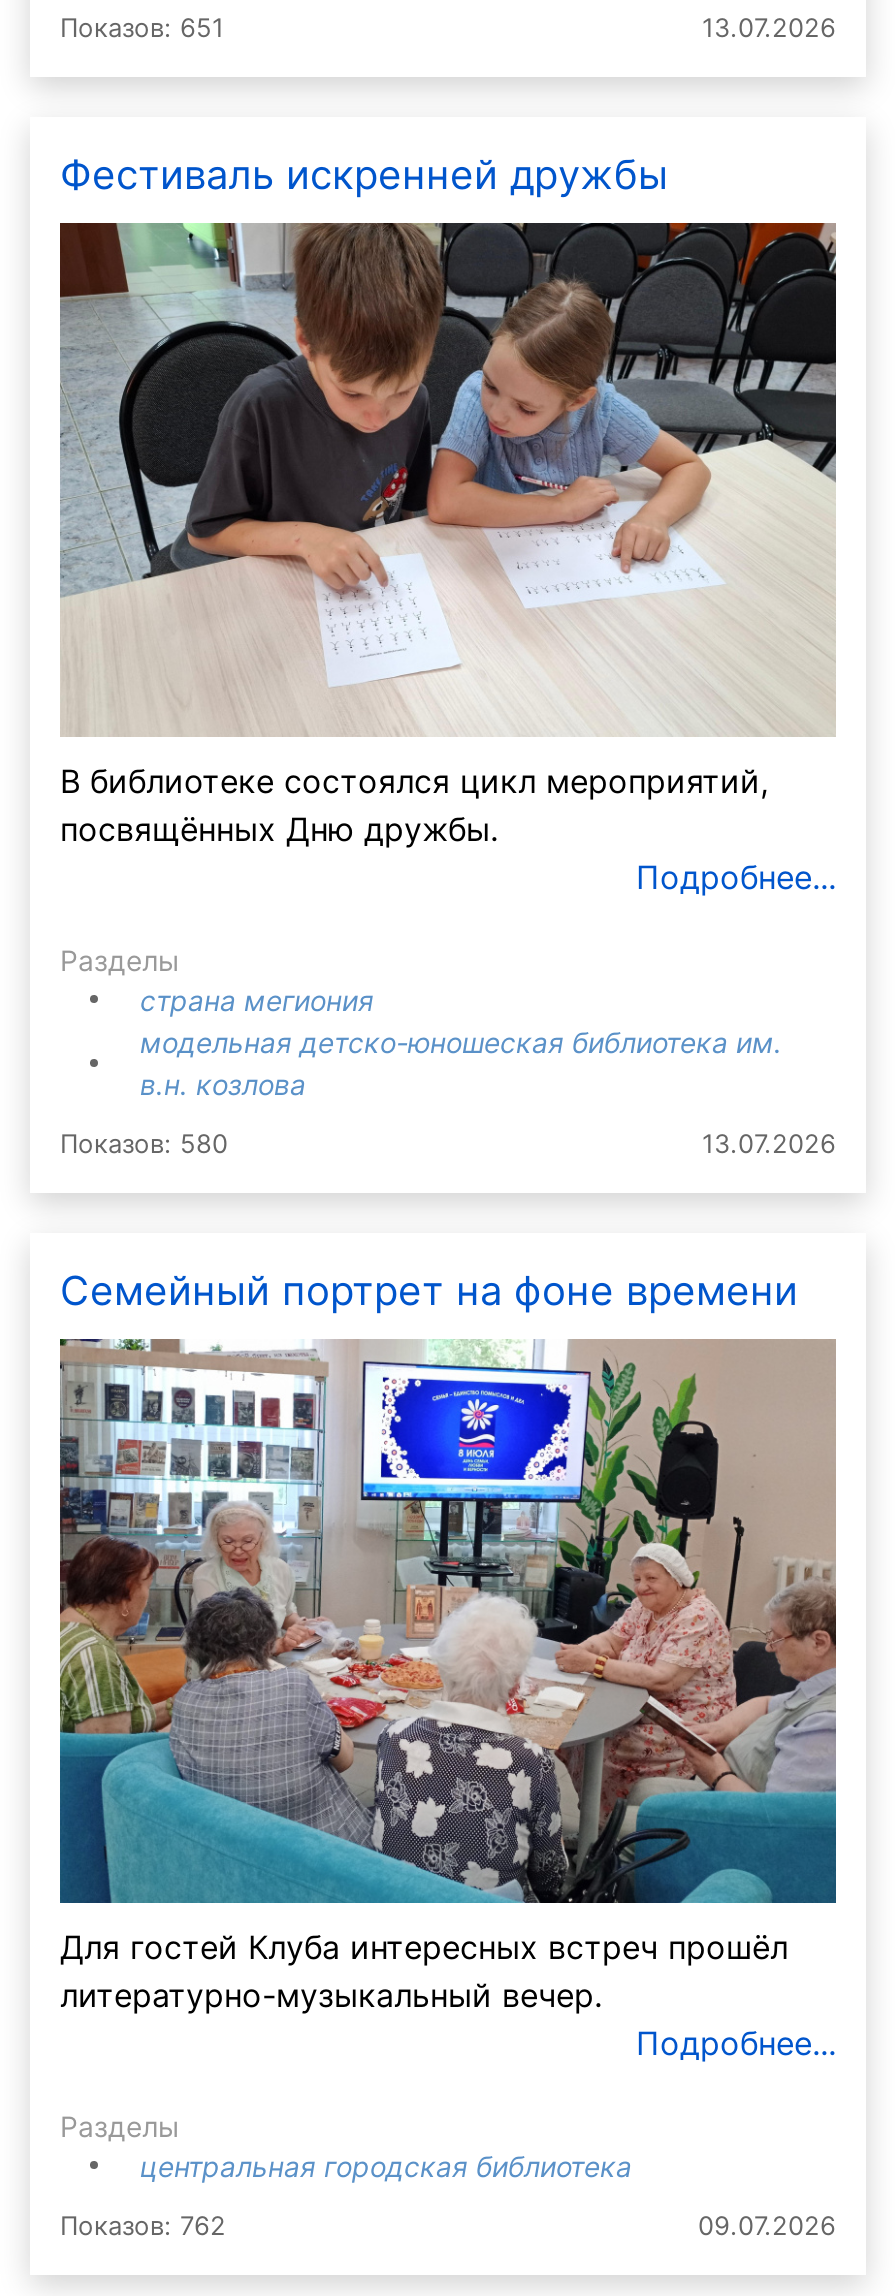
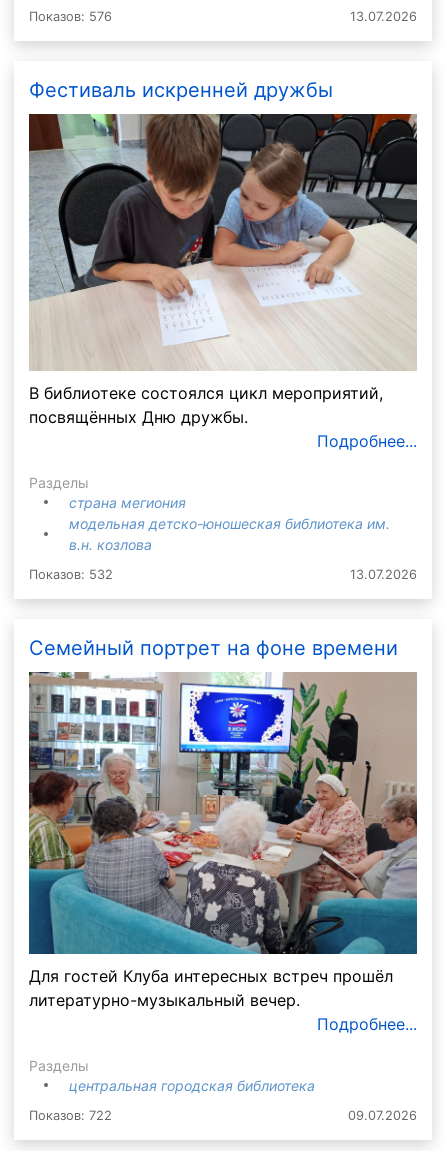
- Показов: 651
+ Показов: 576

- Показов: 580
+ Показов: 532

- Показов: 762
+ Показов: 722
